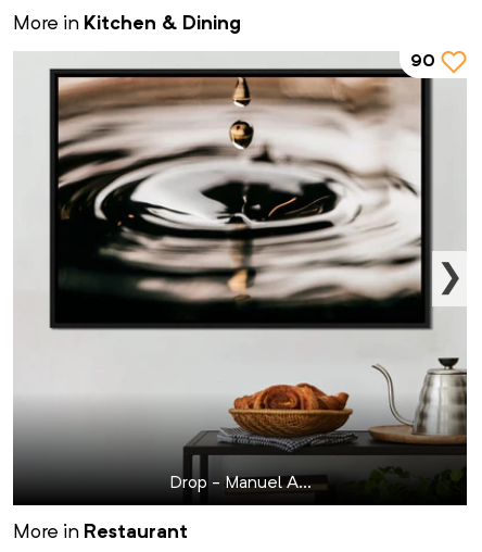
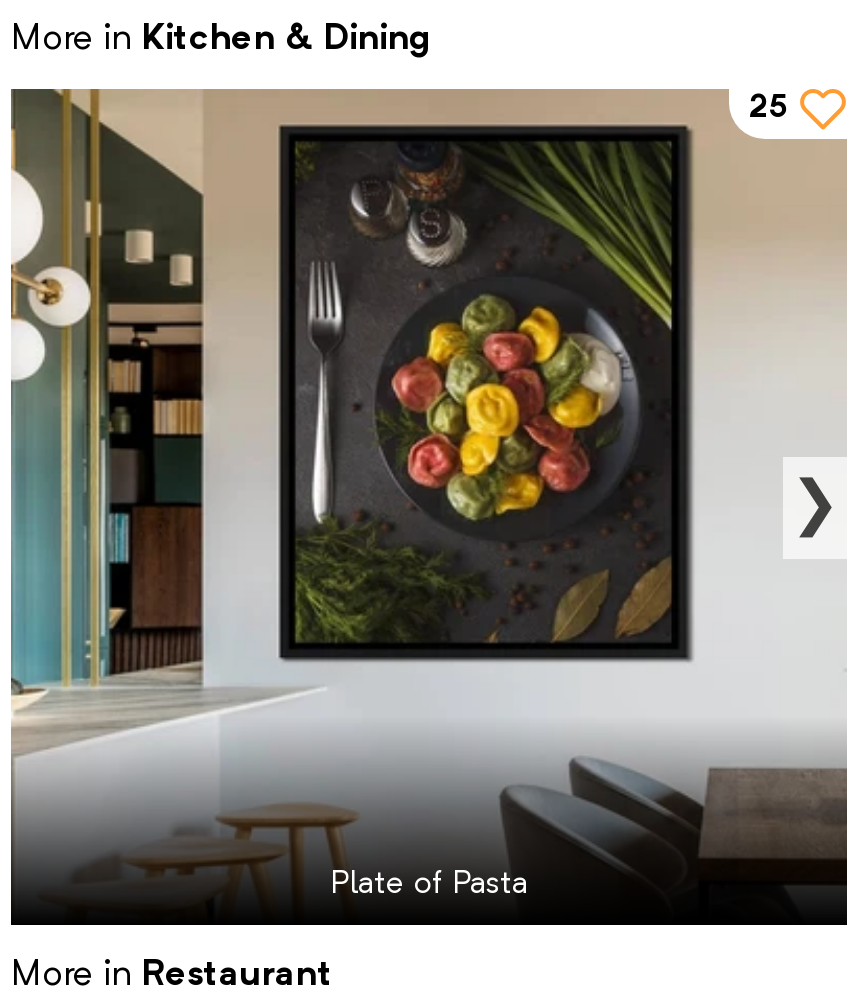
- [image]
- 90
+ [image]
+ 25

- Drop - Manuel A...
+ Plate of Pasta
